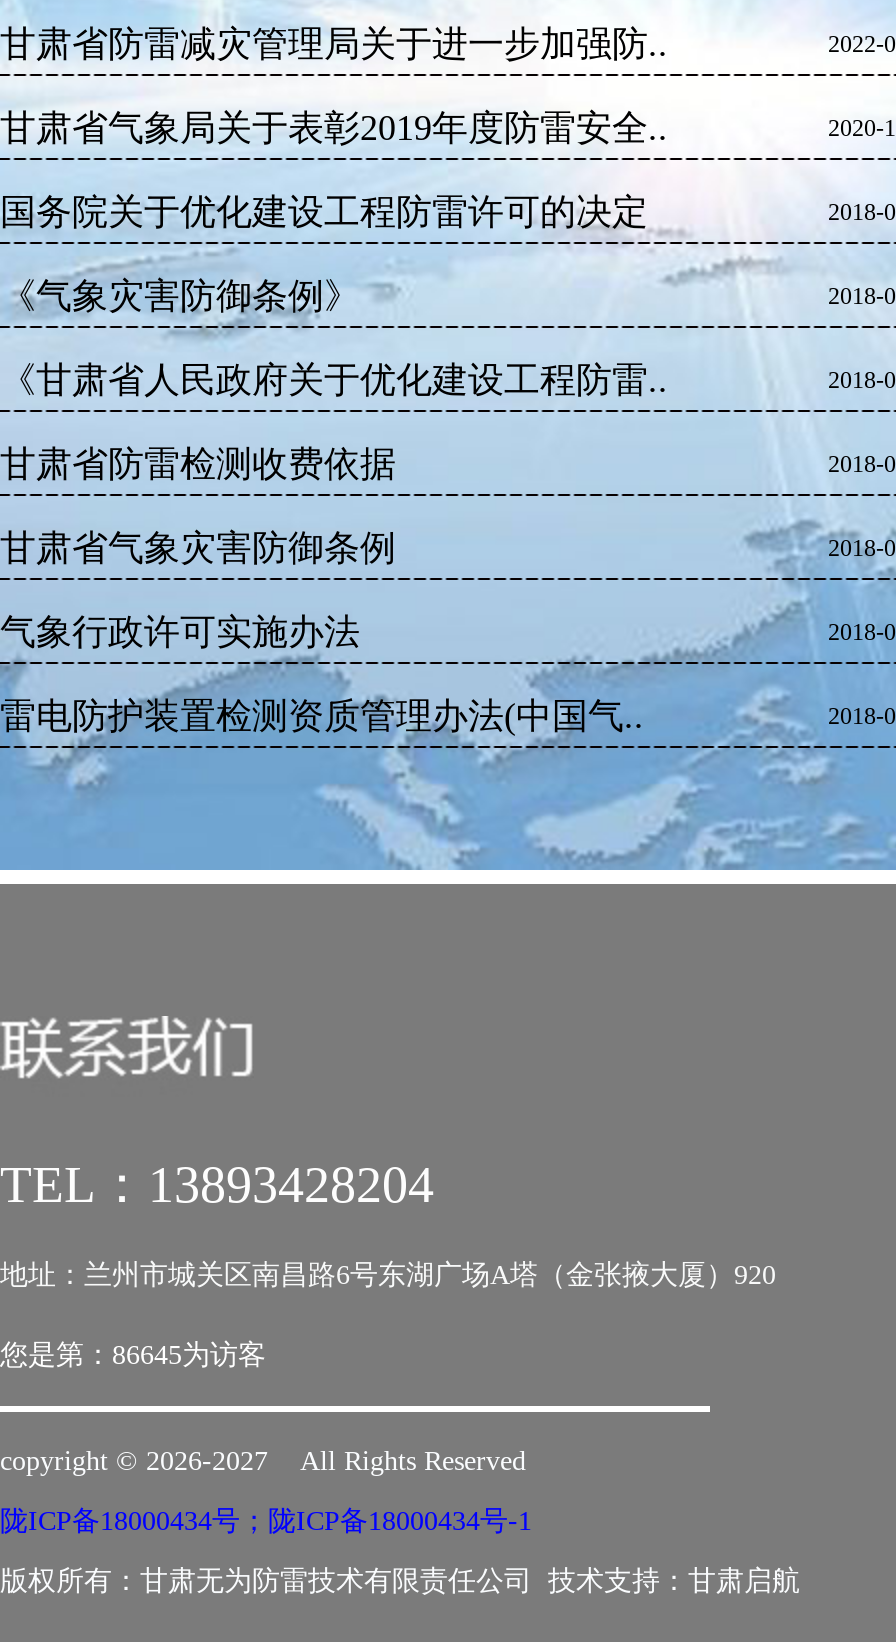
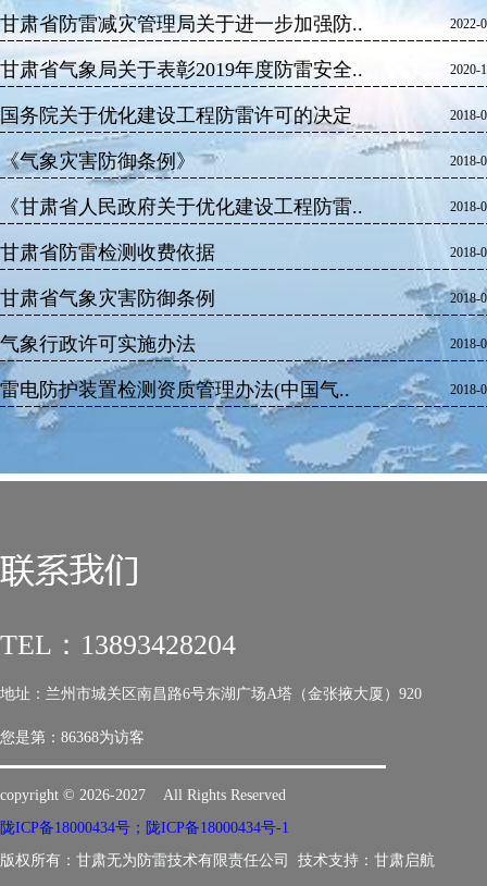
- 您是第：86645为访客
+ 您是第：86368为访客
